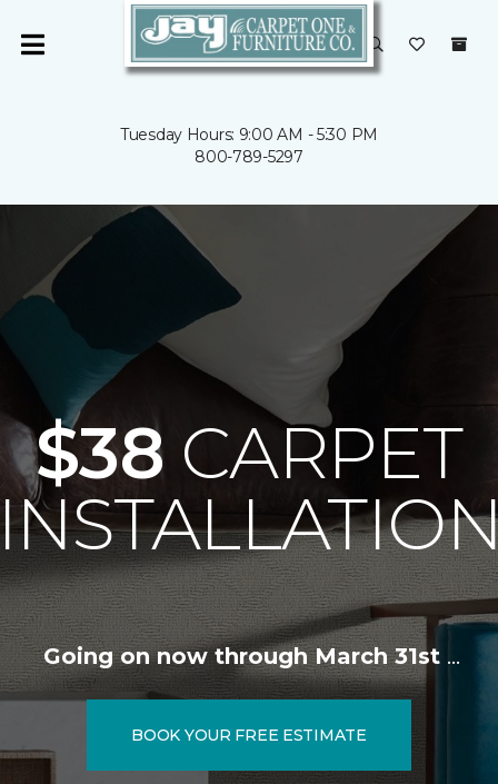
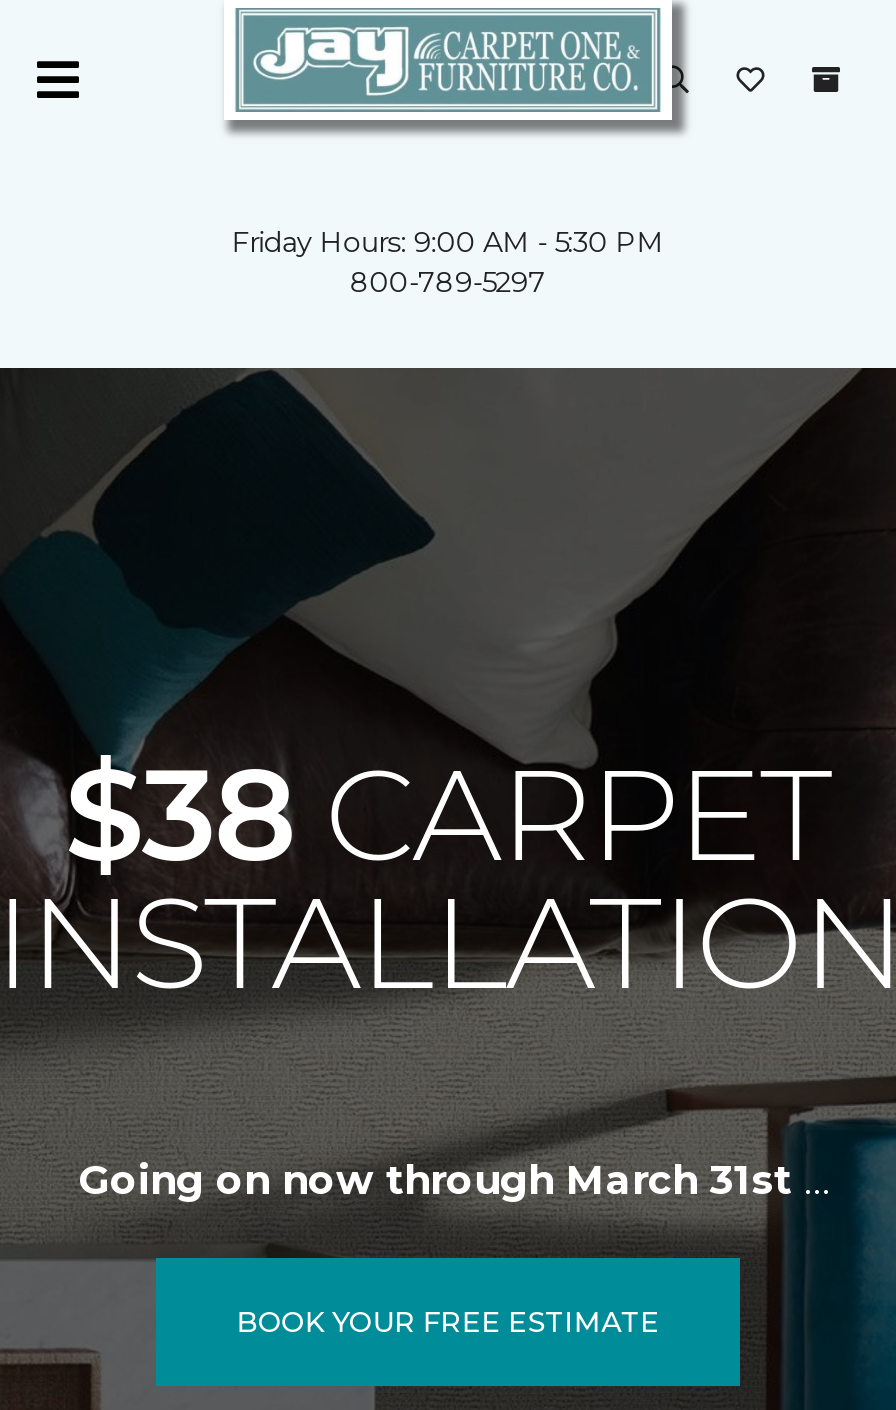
- Tuesday Hours: 9:00 AM - 5:30 PM
+ Friday Hours: 9:00 AM - 5:30 PM
